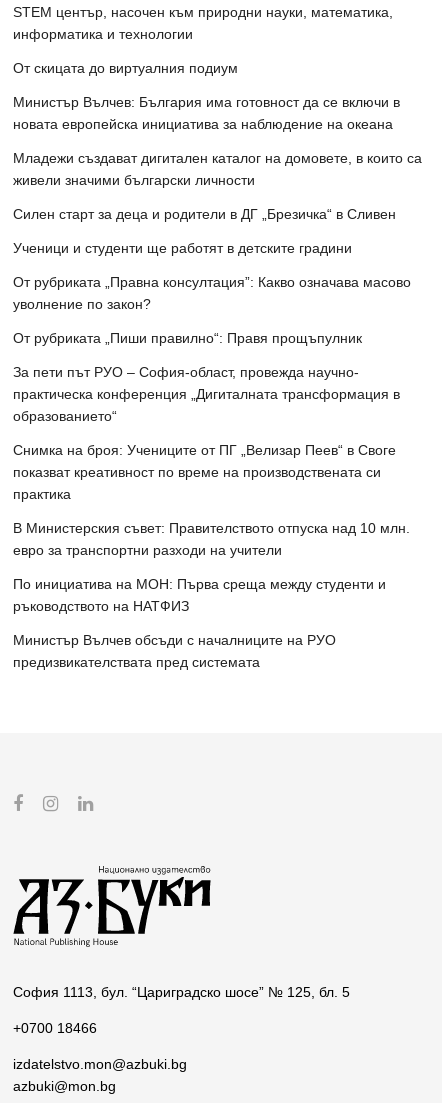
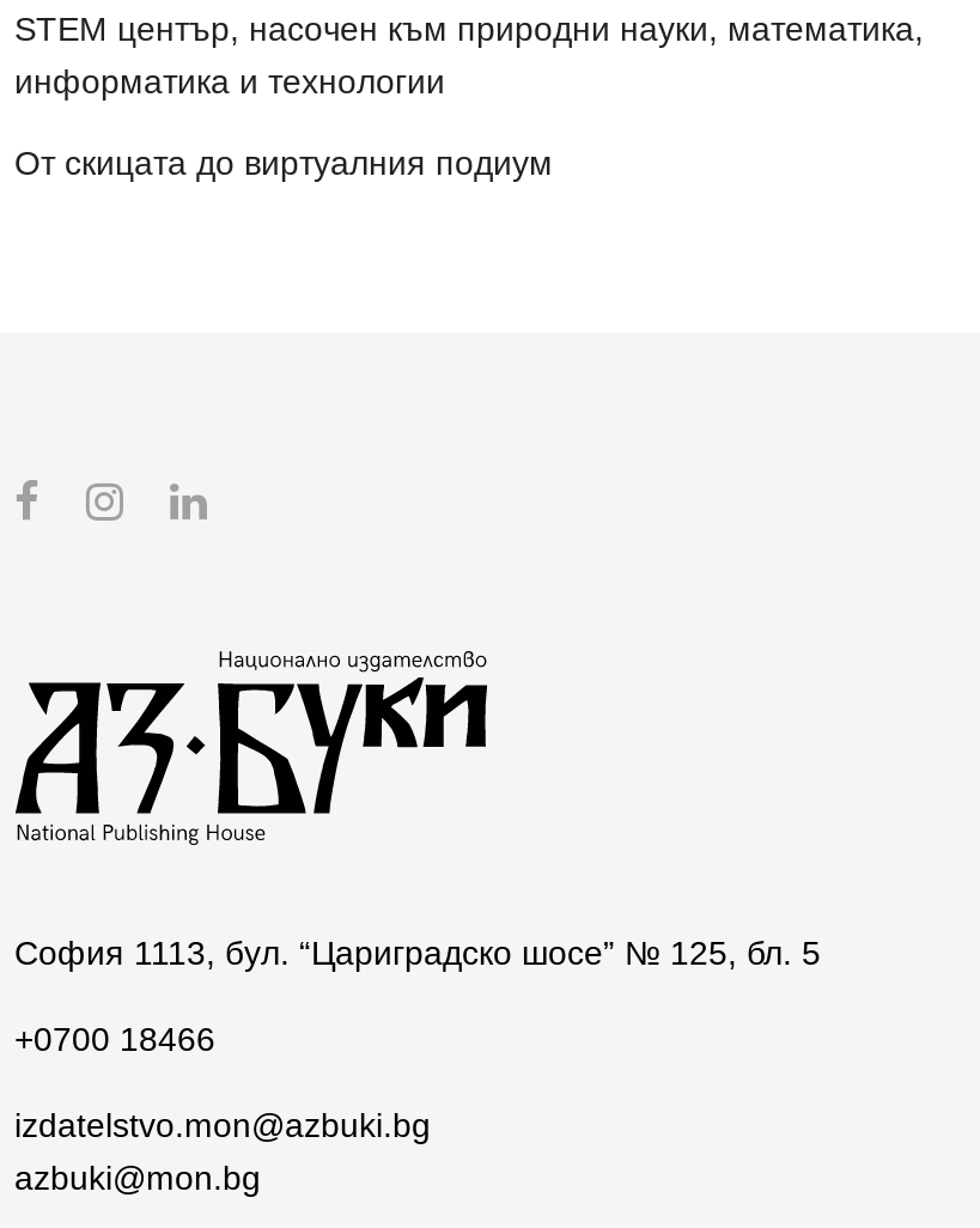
- Министър Вълчев: България има готовност да се включи в
- новата европейска инициатива за наблюдение на океана
- Младежи създават дигитален каталог на домовете, в които са
- живели значими български личности
- Силен старт за деца и родители в ДГ „Брезичка“ в Сливен
- Ученици и студенти ще работят в детските градини
- От рубриката „Правна консултация”: Какво означава масово
- уволнение по закон?
- От рубриката „Пиши правилно“: Правя прощъпулник
- За пети път РУО – София-област, провежда научно-
- практическа конференция „Дигиталната трансформация в
- образованието“
- Снимка на броя: Учениците от ПГ „Велизар Пеев“ в Своге
- показват креативност по време на производствената си
- практика
- В Министерския съвет: Правителството отпуска над 10 млн.
- евро за транспортни разходи на учители
- По инициатива на МОН: Първа среща между студенти и
- ръководството на НАТФИЗ
- Министър Вълчев обсъди с началниците на РУО
- предизвикателствата пред системата
